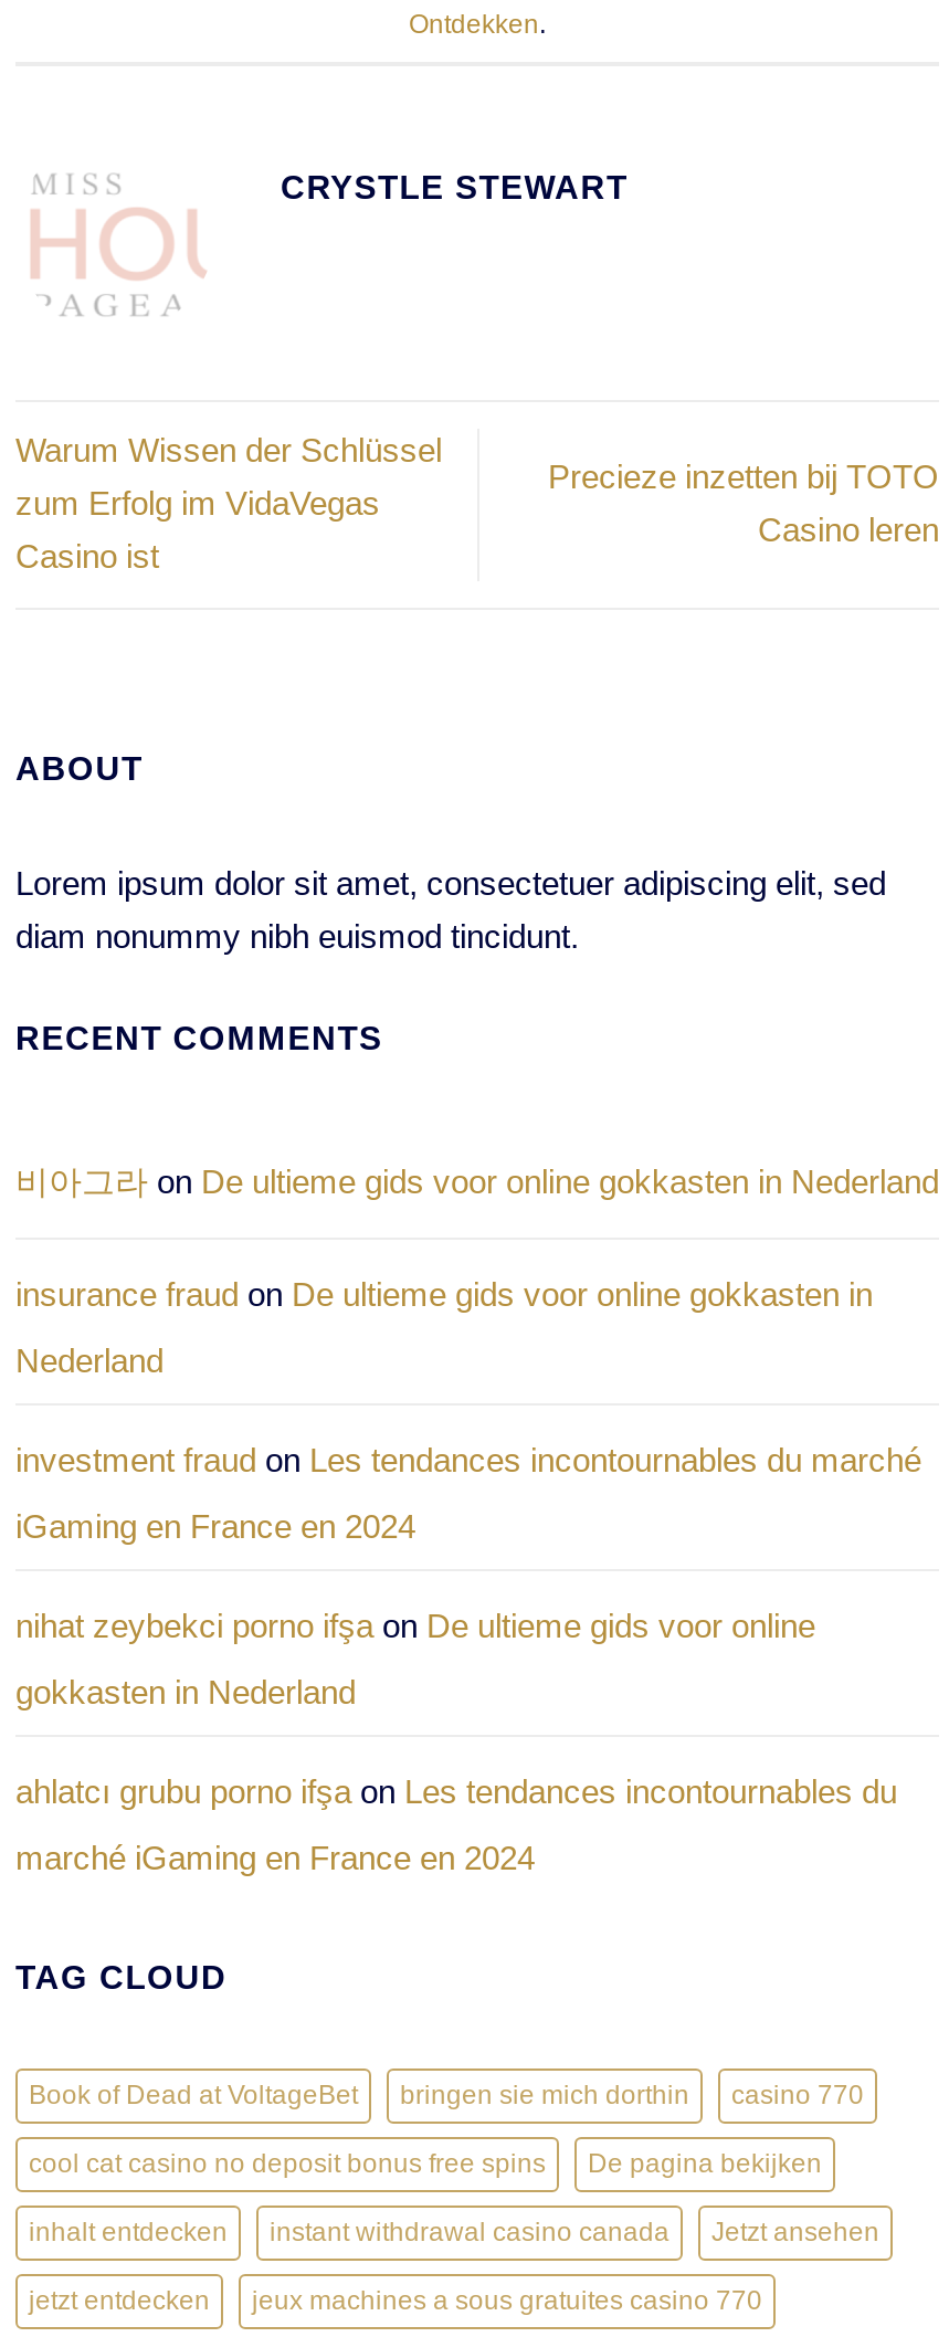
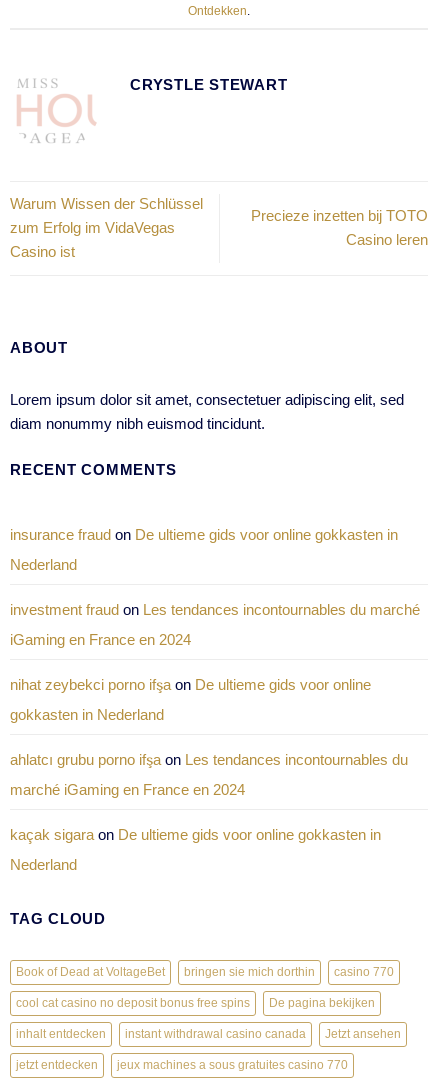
- 비아그라 on De ultieme gids voor online gokkasten in Nederland

moved up: insurance fraud on De ultieme gids voor online gokkasten in | Nederland | investment fraud on Les tendances incontournables du marché | iGaming en France en 2024 | nihat zeybekci porno ifşa on De ultieme gids voor online | gokkasten in Nederland | ahlatcı grubu porno ifşa on Les tendances incontournables du | marché iGaming en France en 2024

+ kaçak sigara on De ultieme gids voor online gokkasten in
+ Nederland
